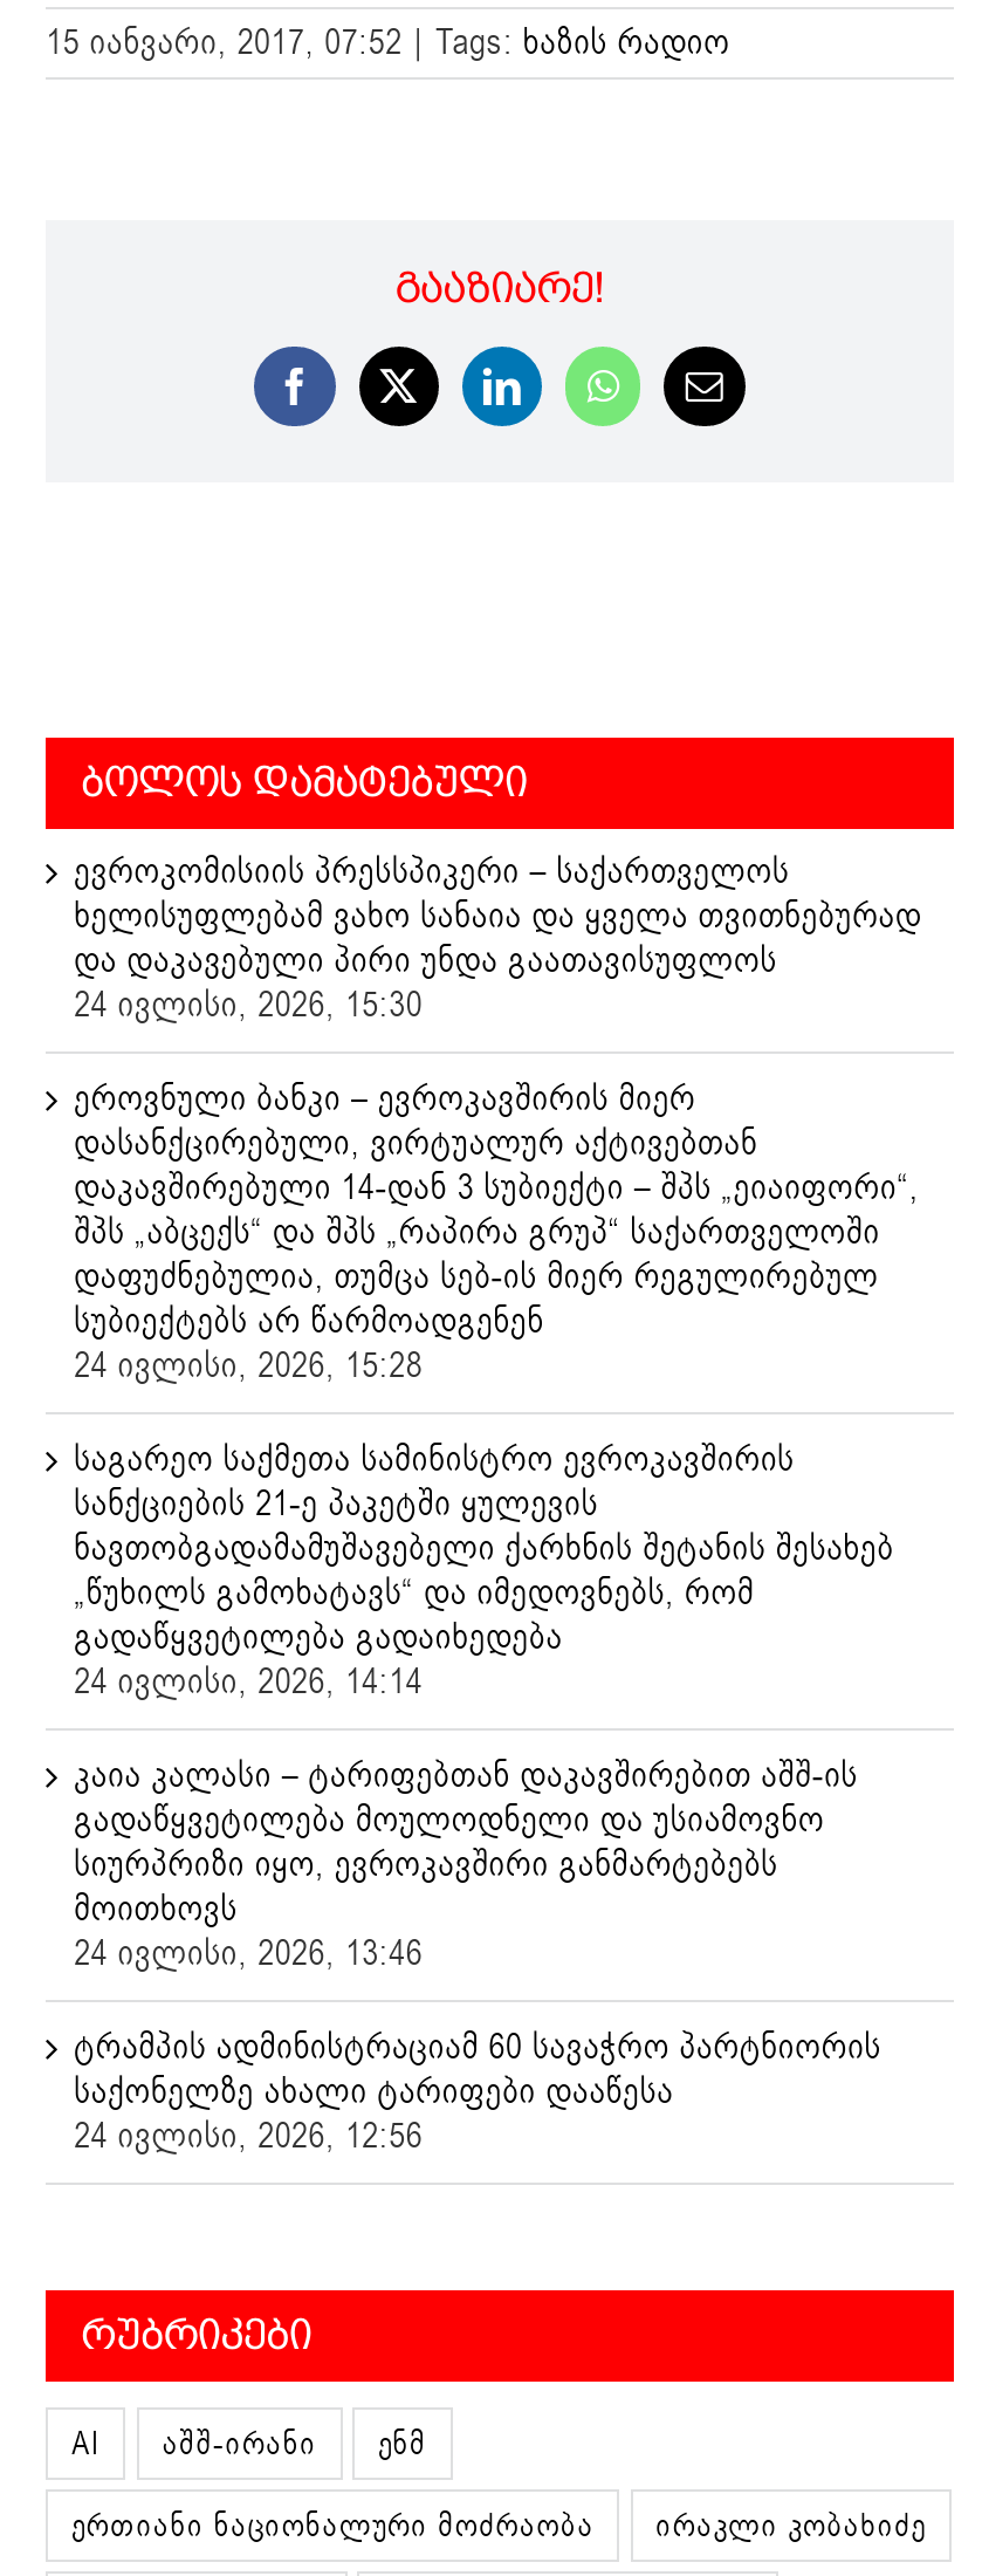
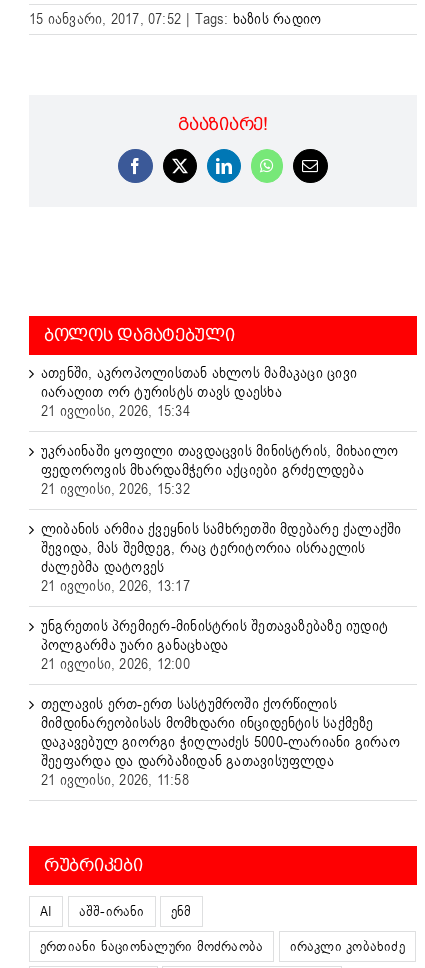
- ევროკომისიის პრესსპიკერი – საქართველოს
- ხელისუფლებამ ვახო სანაია და ყველა თვითნებურად
- და დაკავებული პირი უნდა გაათავისუფლოს
- 24 ივლისი, 2026, 15:30
+ ათენში, აკროპოლისთან ახლოს მამაკაცი ცივი
+ იარაღით ორ ტურისტს თავს დაესხა
+ 21 ივლისი, 2026, 15:34

- ეროვნული ბანკი – ევროკავშირის მიერ
- დასანქცირებული, ვირტუალურ აქტივებთან
- დაკავშირებული 14-დან 3 სუბიექტი – შპს „ეიაიფორი“,
- შპს „აბცექს“ და შპს „რაპირა გრუპ“ საქართველოში
- დაფუძნებულია, თუმცა სებ-ის მიერ რეგულირებულ
- სუბიექტებს არ წარმოადგენენ
- 24 ივლისი, 2026, 15:28
+ უკრაინაში ყოფილი თავდაცვის მინისტრის, მიხაილო
+ ფედოროვის მხარდამჭერი აქციები გრძელდება
+ 21 ივლისი, 2026, 15:32

- საგარეო საქმეთა სამინისტრო ევროკავშირის
- სანქციების 21-ე პაკეტში ყულევის
- ნავთობგადამამუშავებელი ქარხნის შეტანის შესახებ
- „წუხილს გამოხატავს“ და იმედოვნებს, რომ
- გადაწყვეტილება გადაიხედება
- 24 ივლისი, 2026, 14:14
+ ლიბანის არმია ქვეყნის სამხრეთში მდებარე ქალაქში
+ შევიდა, მას შემდეგ, რაც ტერიტორია ისრაელის
+ ძალებმა დატოვეს
+ 21 ივლისი, 2026, 13:17

- კაია კალასი – ტარიფებთან დაკავშირებით აშშ-ის
- გადაწყვეტილება მოულოდნელი და უსიამოვნო
- სიურპრიზი იყო, ევროკავშირი განმარტებებს
- მოითხოვს
- 24 ივლისი, 2026, 13:46
+ უნგრეთის პრემიერ-მინისტრის შეთავაზებაზე იუდიტ
+ პოლგარმა უარი განაცხადა
+ 21 ივლისი, 2026, 12:00

- ტრამპის ადმინისტრაციამ 60 სავაჭრო პარტნიორის
- საქონელზე ახალი ტარიფები დააწესა
- 24 ივლისი, 2026, 12:56
+ თელავის ერთ-ერთ სასტუმროში ქორწილის
+ მიმდინარეობისას მომხდარი ინციდენტის საქმეზე
+ დაკავებულ გიორგი ჭიღლაძეს 5000-ლარიანი გირაო
+ შეეფარდა და დარბაზიდან გათავისუფლდა
+ 21 ივლისი, 2026, 11:58
